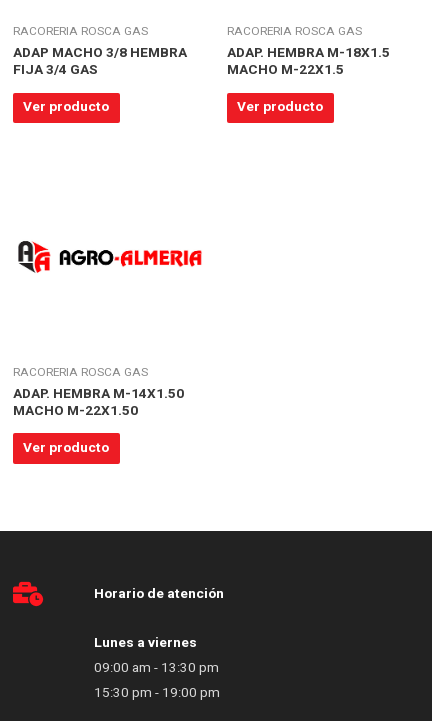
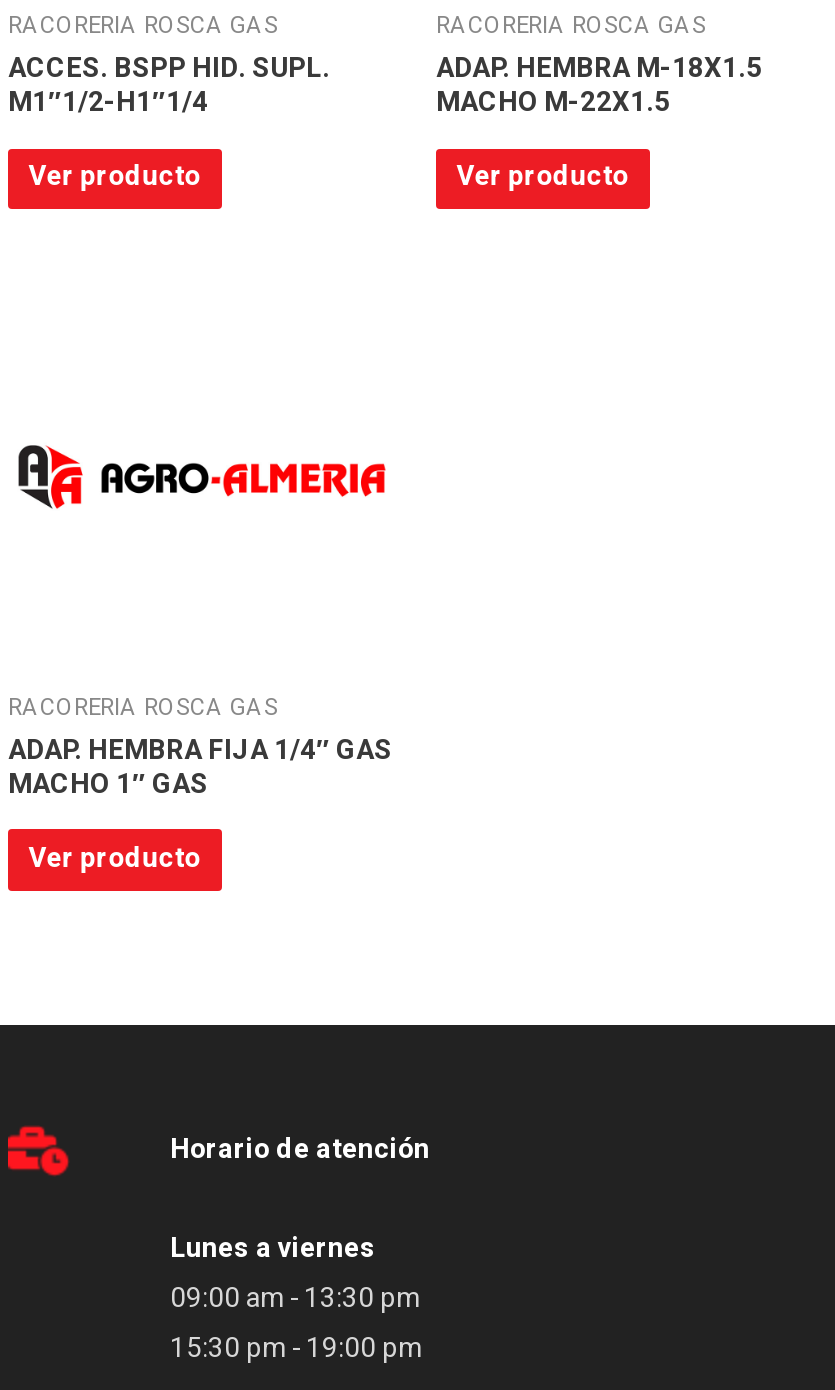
- ADAP MACHO 3/8 HEMBRA
- FIJA 3/4 GAS
+ ACCES. BSPP HID. SUPL.
+ M1″1/2-H1″1/4

- ADAP. HEMBRA M-14X1.50
- MACHO M-22X1.50
+ ADAP. HEMBRA FIJA 1/4″ GAS
+ MACHO 1″ GAS
